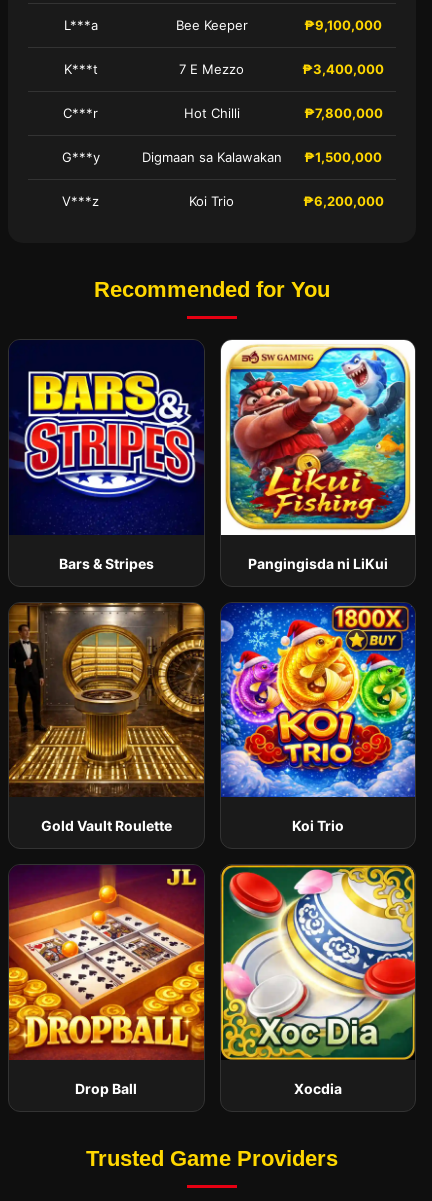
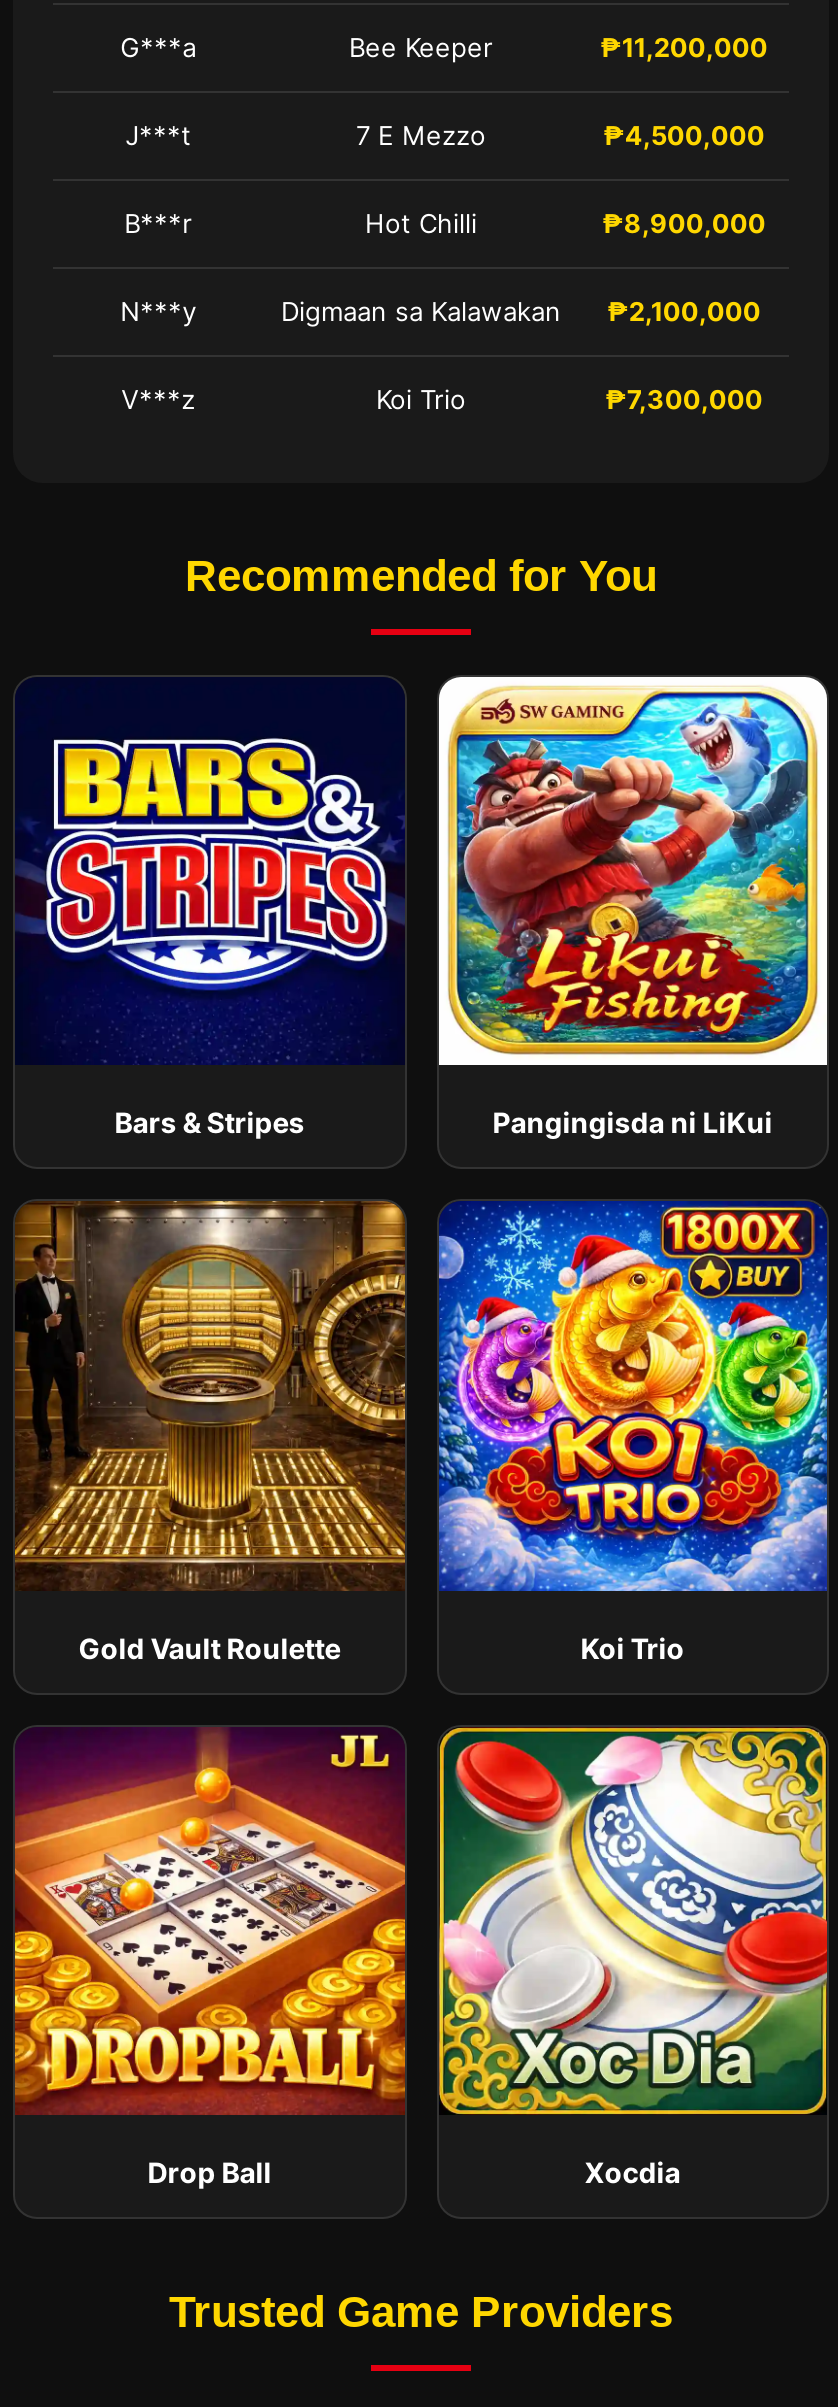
- L***a
+ G***a

- ₱9,100,000
+ ₱11,200,000

- K***t
+ J***t

- ₱3,400,000
+ ₱4,500,000

- C***r
+ B***r

- ₱7,800,000
+ ₱8,900,000

- G***y
+ N***y

- Digmaan sa Kalawakan ₱1,500,000
+ Digmaan sa Kalawakan ₱2,100,000

- ₱6,200,000
+ ₱7,300,000
